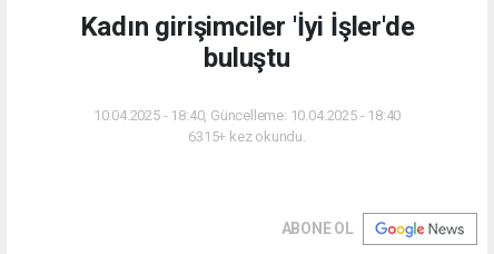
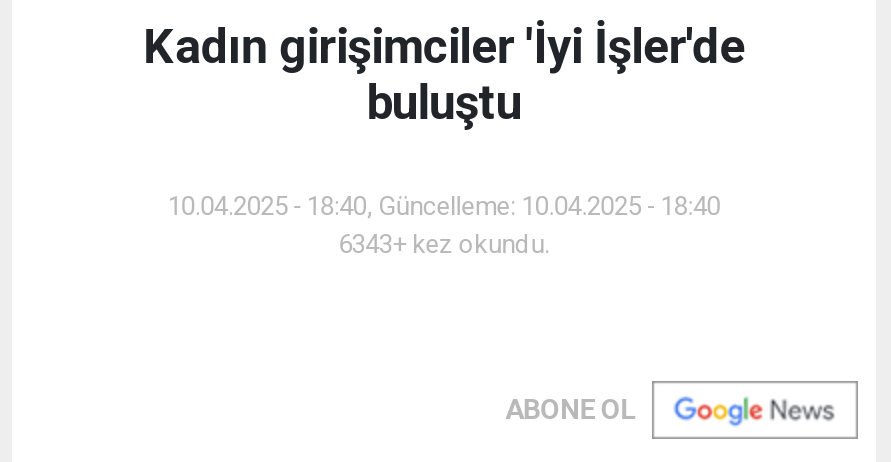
- 6315+ kez okundu.
+ 6343+ kez okundu.
